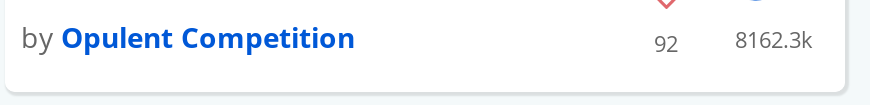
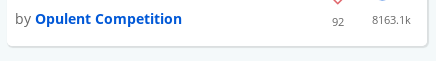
- 92 8162.3k
+ 92 8163.1k
